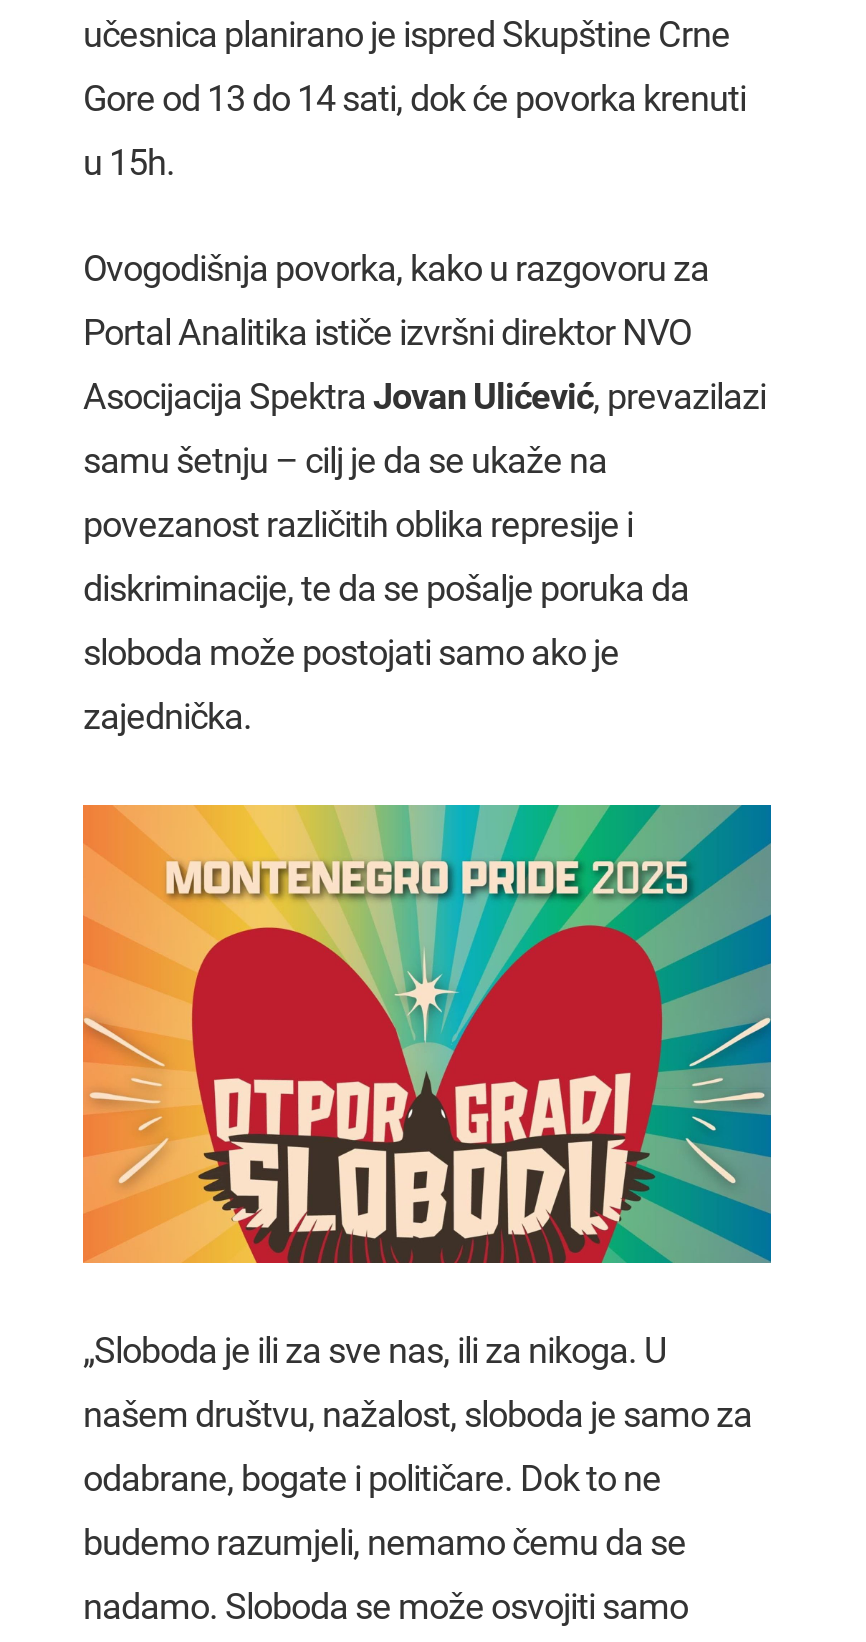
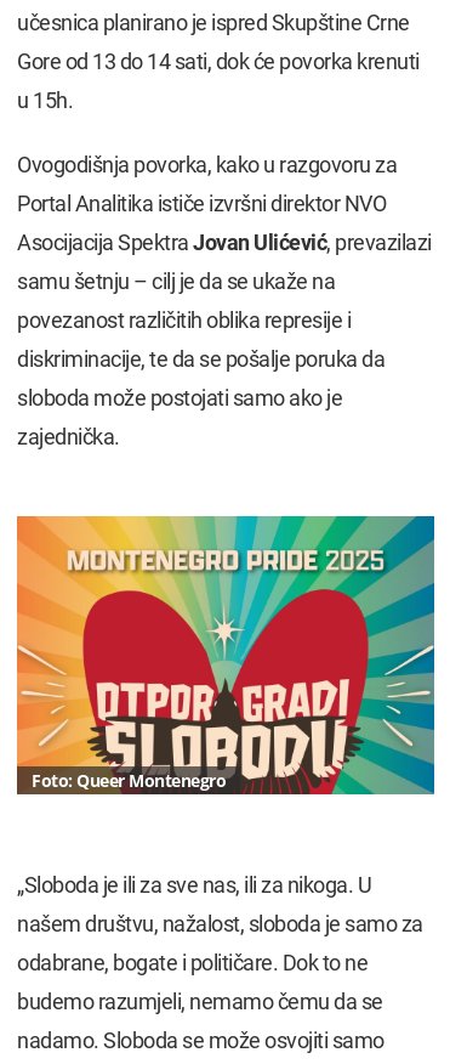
+ Foto: Queer Montenegro

moved up: [image]
